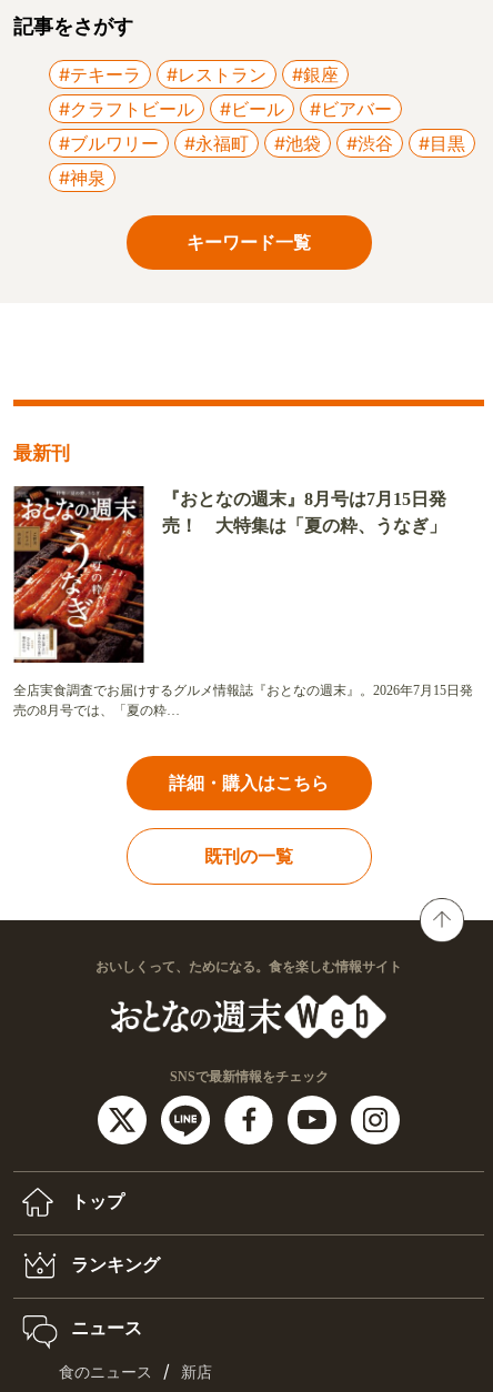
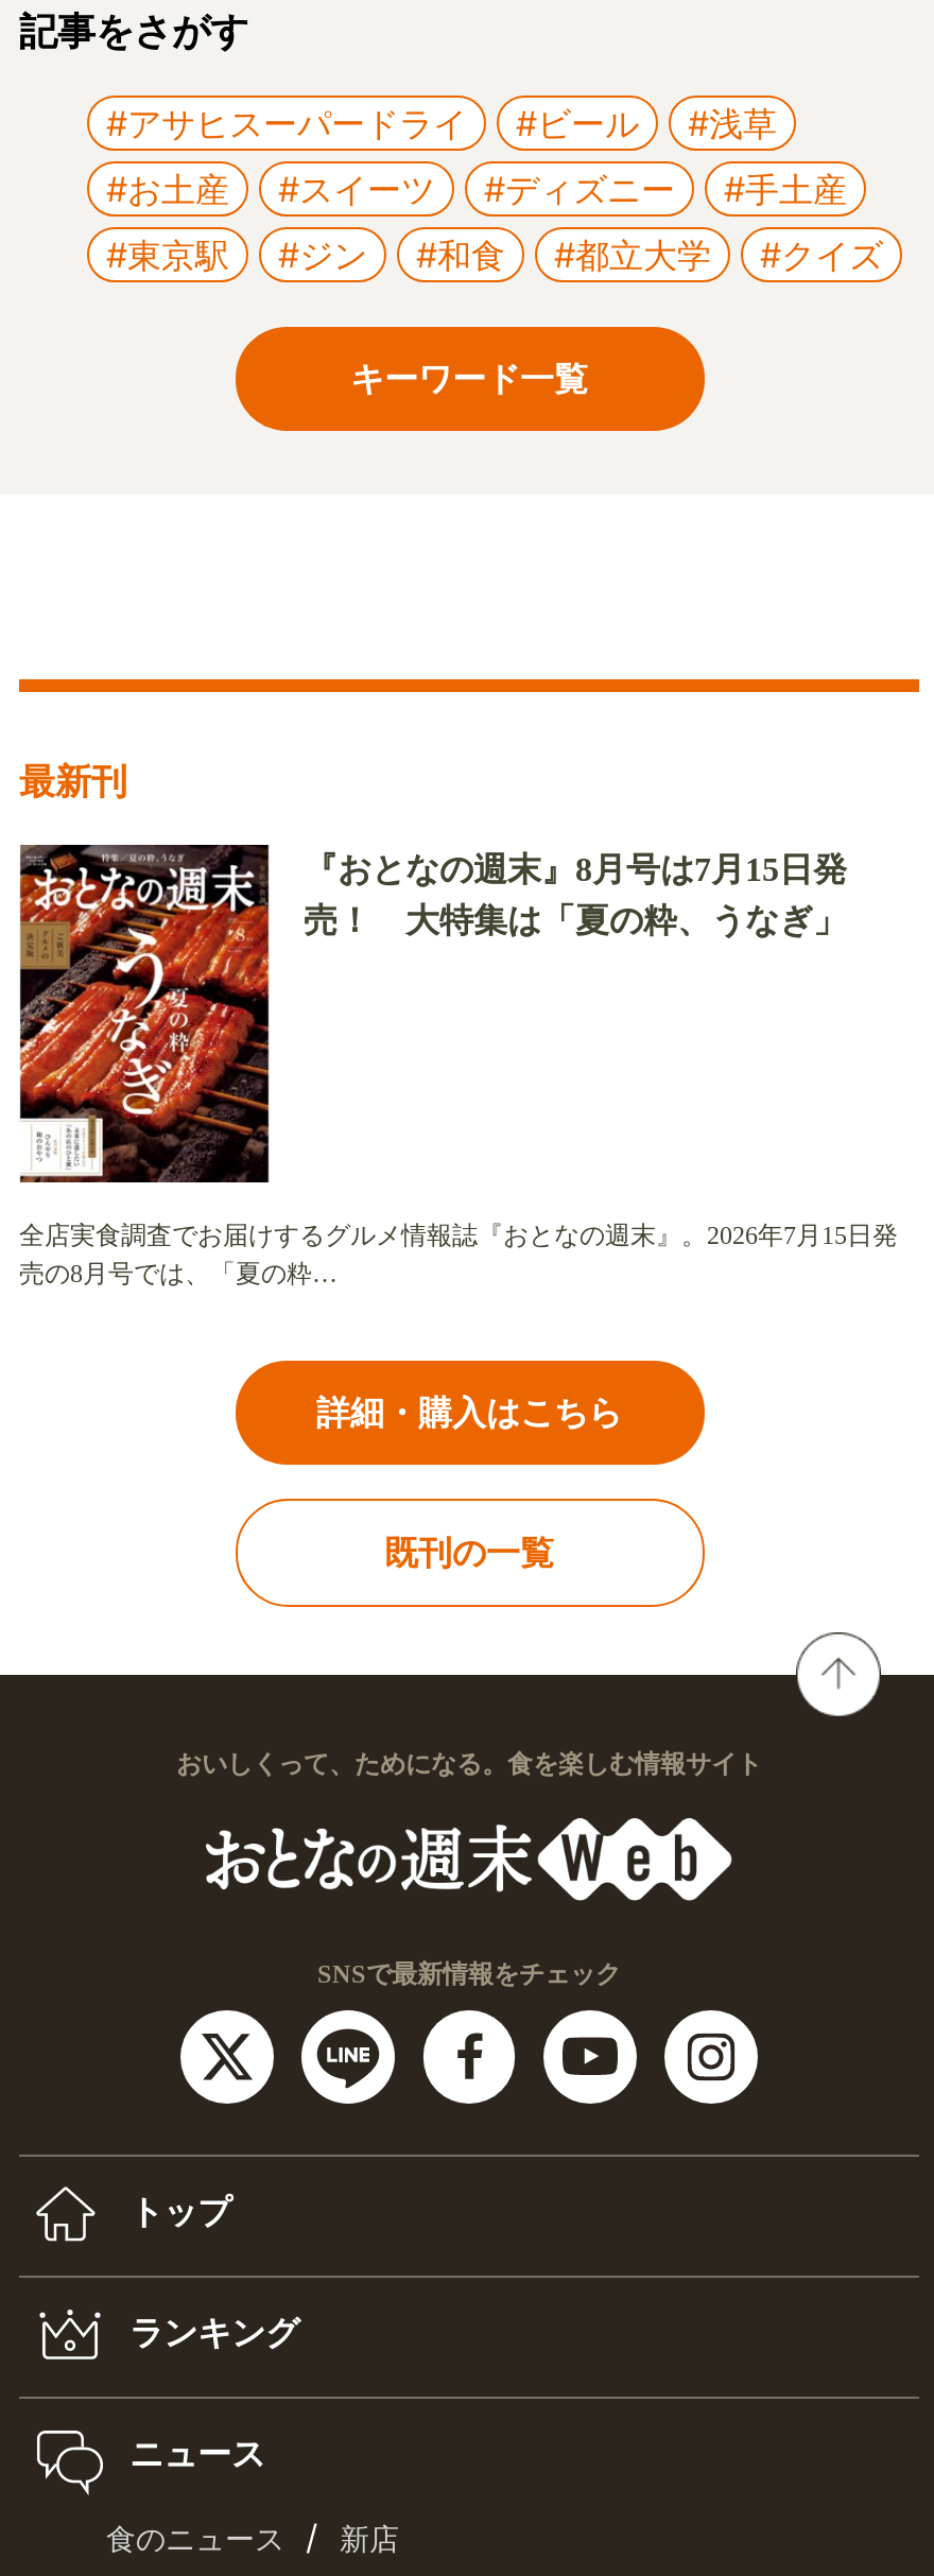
- #テキーラ
- #レストラン
- #銀座
- #クラフトビール
+ #アサヒスーパードライ

- #ビアバー
+ #浅草

- #ブルワリー
- #永福町
- #池袋
- #渋谷
- #目黒
+ #お土産
+ #スイーツ
+ #ディズニー
+ #手土産

- #神泉
+ #東京駅
+ #ジン
+ #和食
+ #都立大学
+ #クイズ
